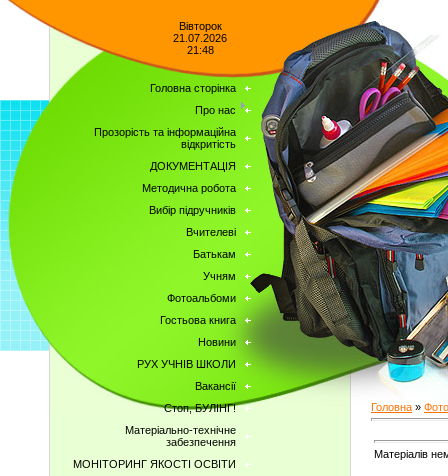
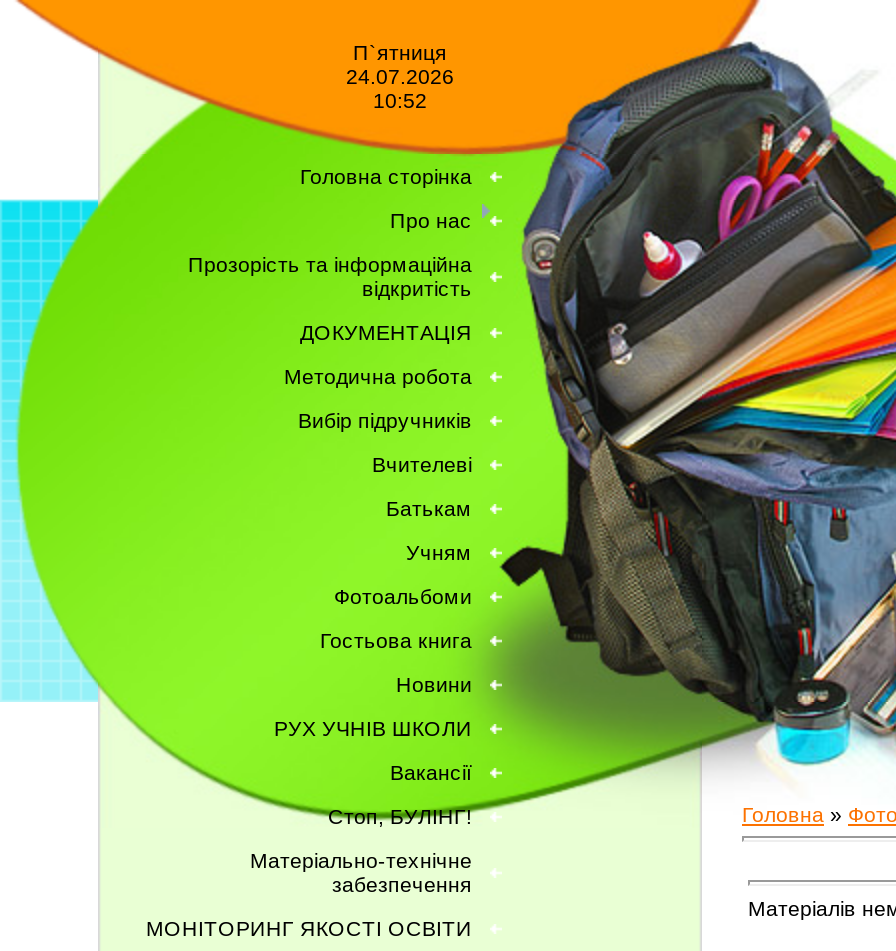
- Вівторок
- 21.07.2026
- 21:48
+ П`ятниця
+ 24.07.2026
+ 10:52
